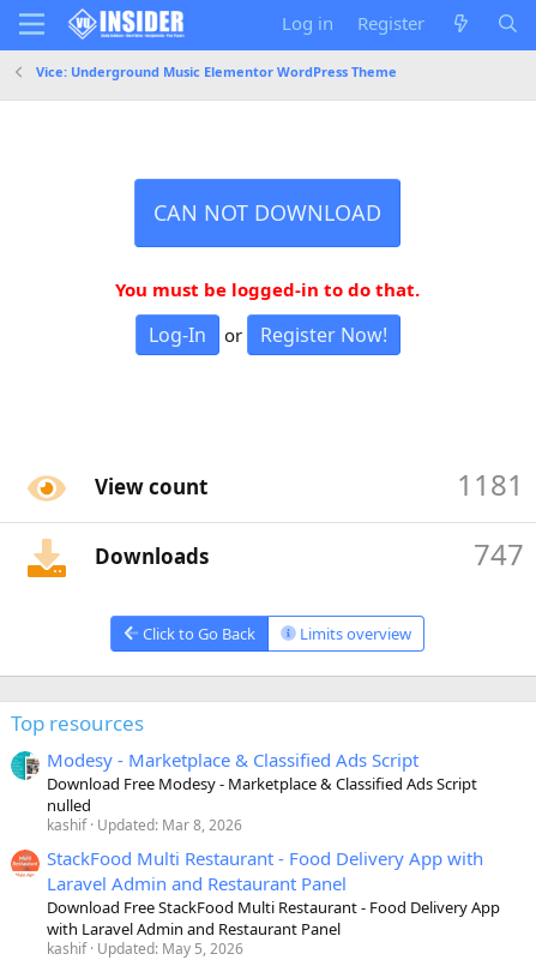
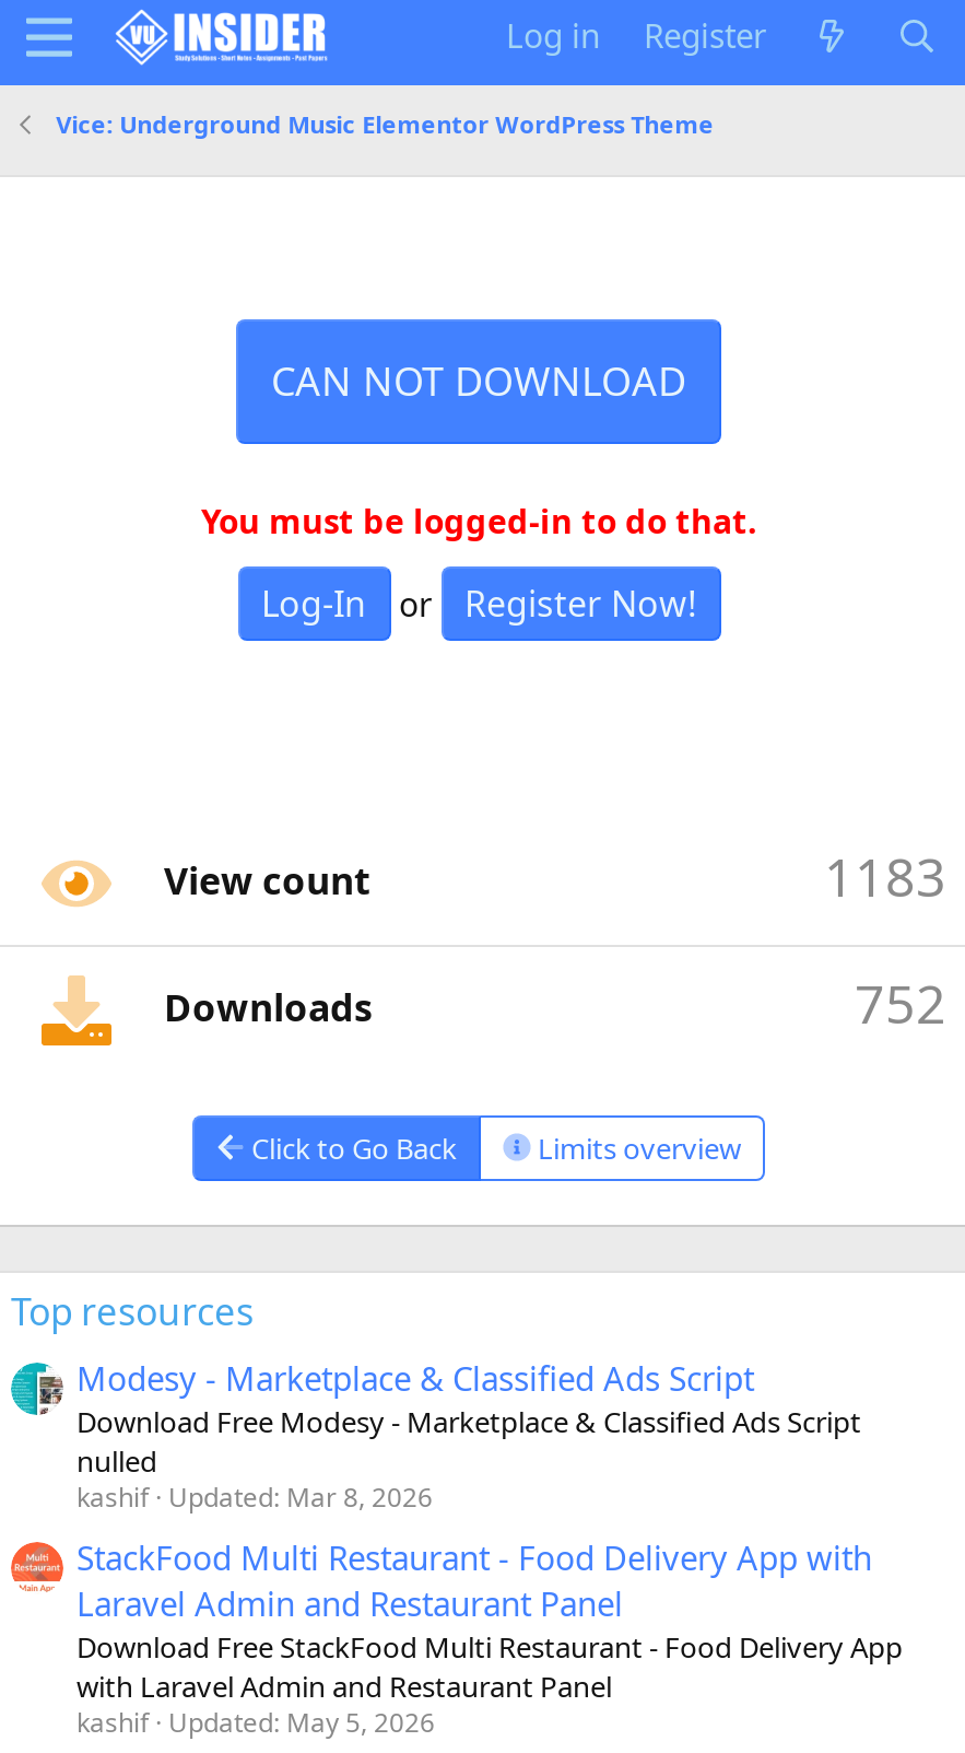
- 1181
+ 1183

- 747
+ 752
